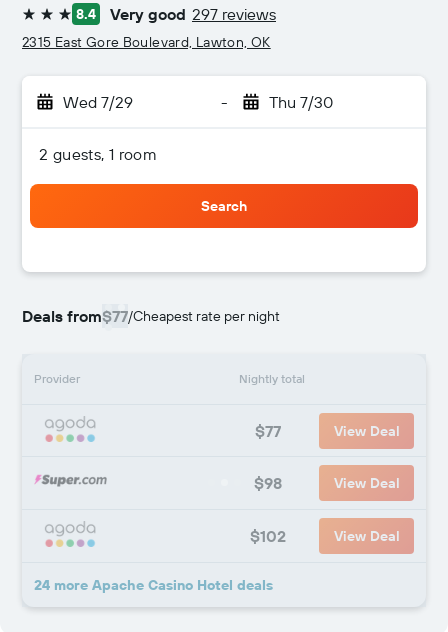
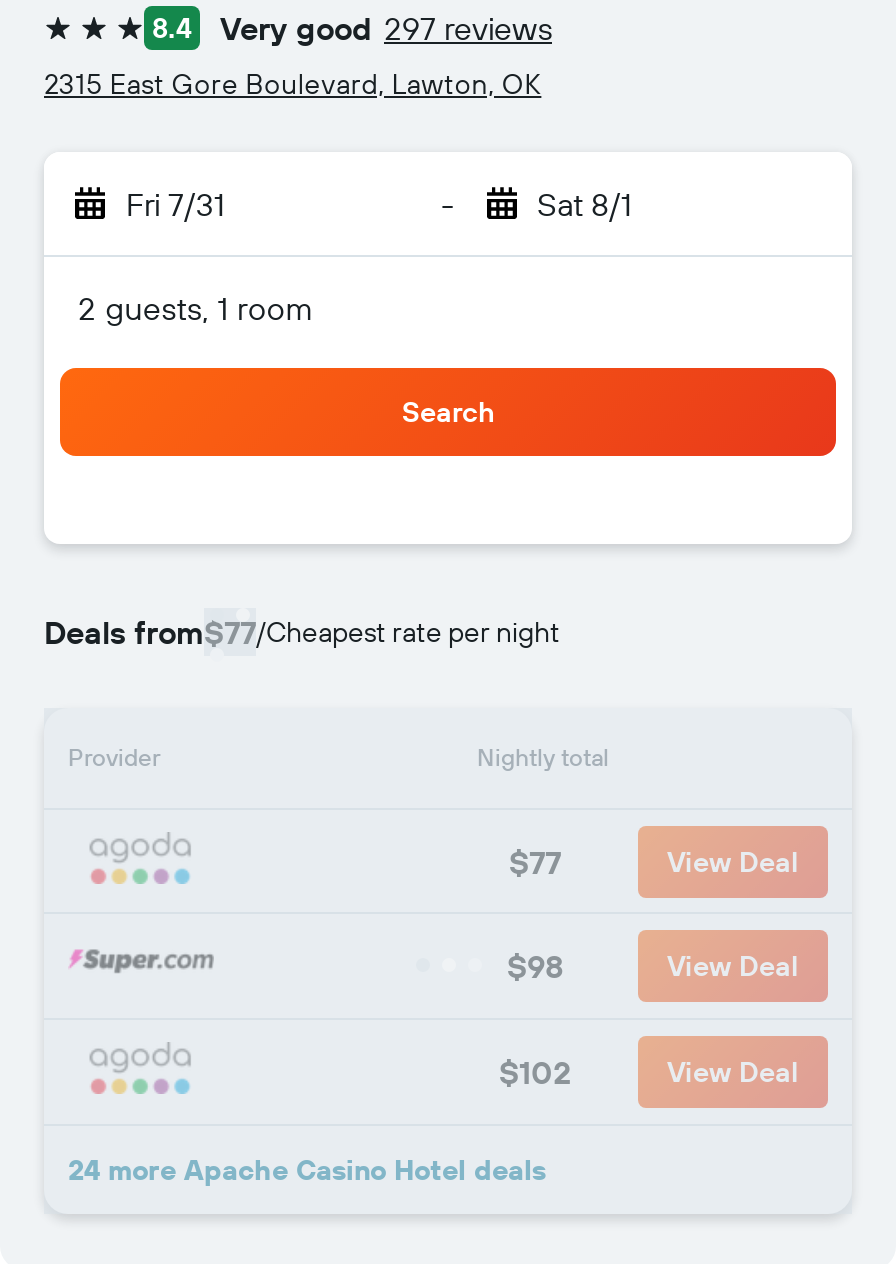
- Wed 7/29
+ Fri 7/31

- Thu 7/30
+ Sat 8/1
